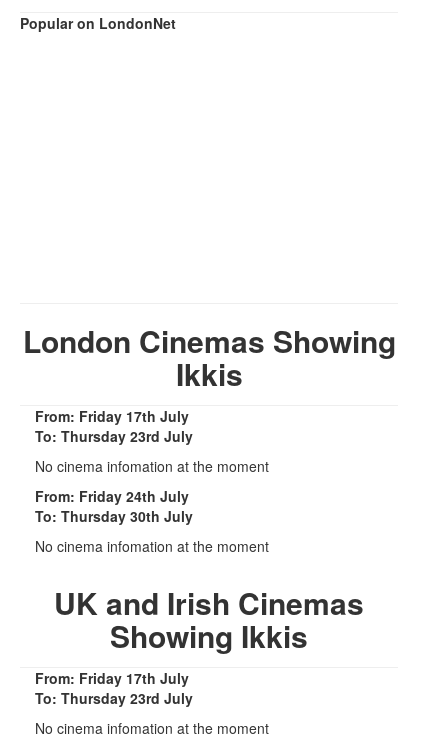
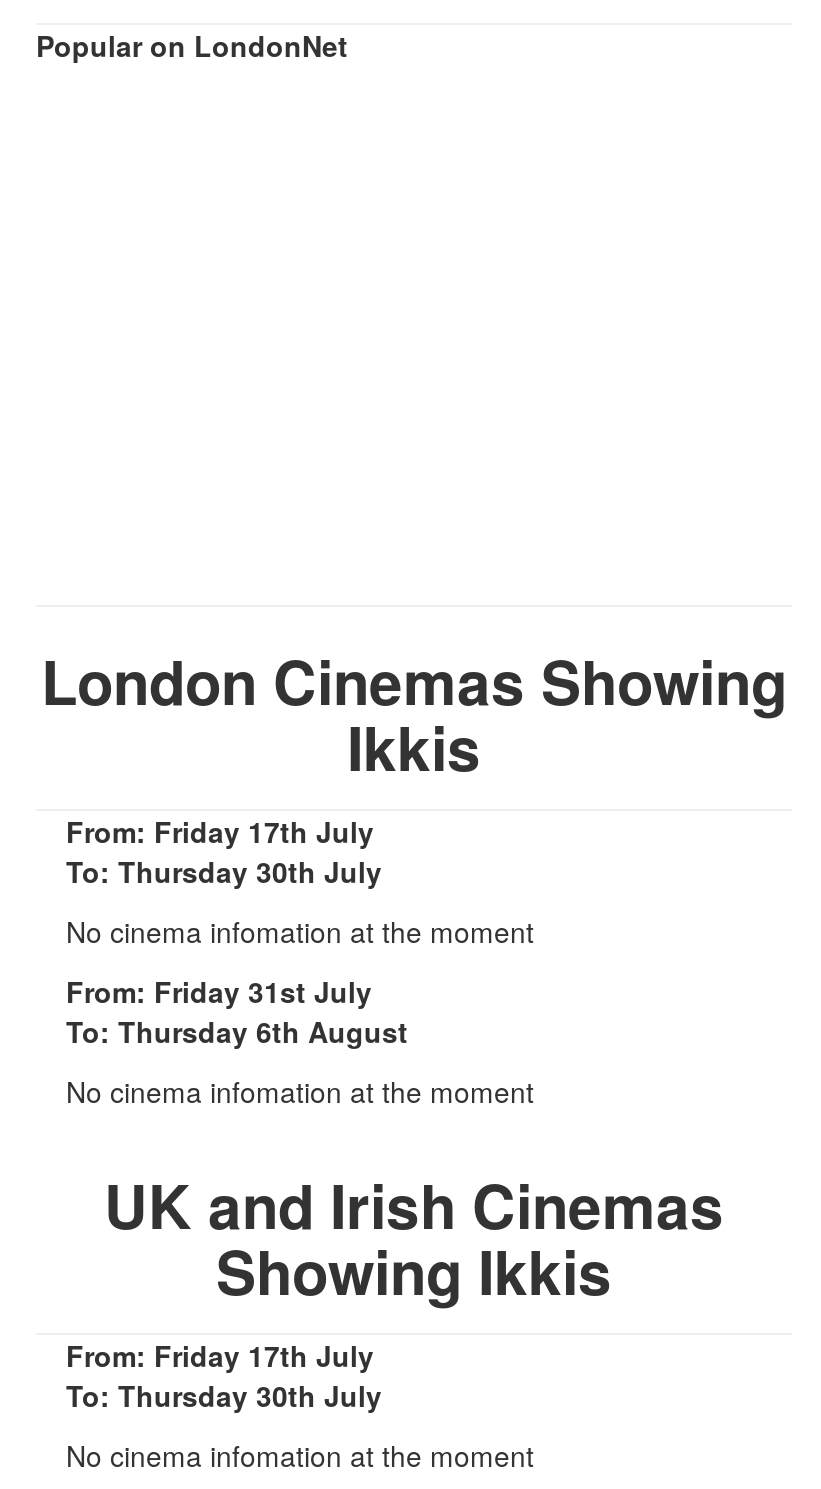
- To: Thursday 23rd July
+ To: Thursday 30th July

- From: Friday 24th July
+ From: Friday 31st July

- To: Thursday 30th July
+ To: Thursday 6th August

- To: Thursday 23rd July
+ To: Thursday 30th July
